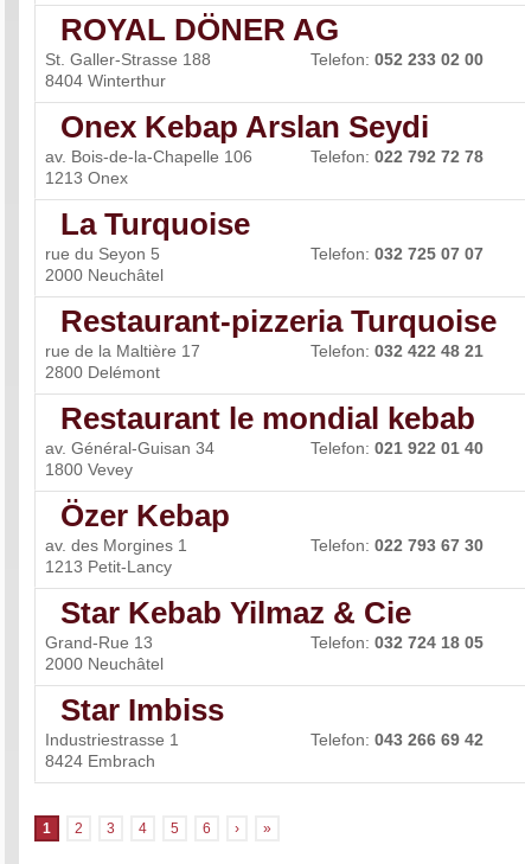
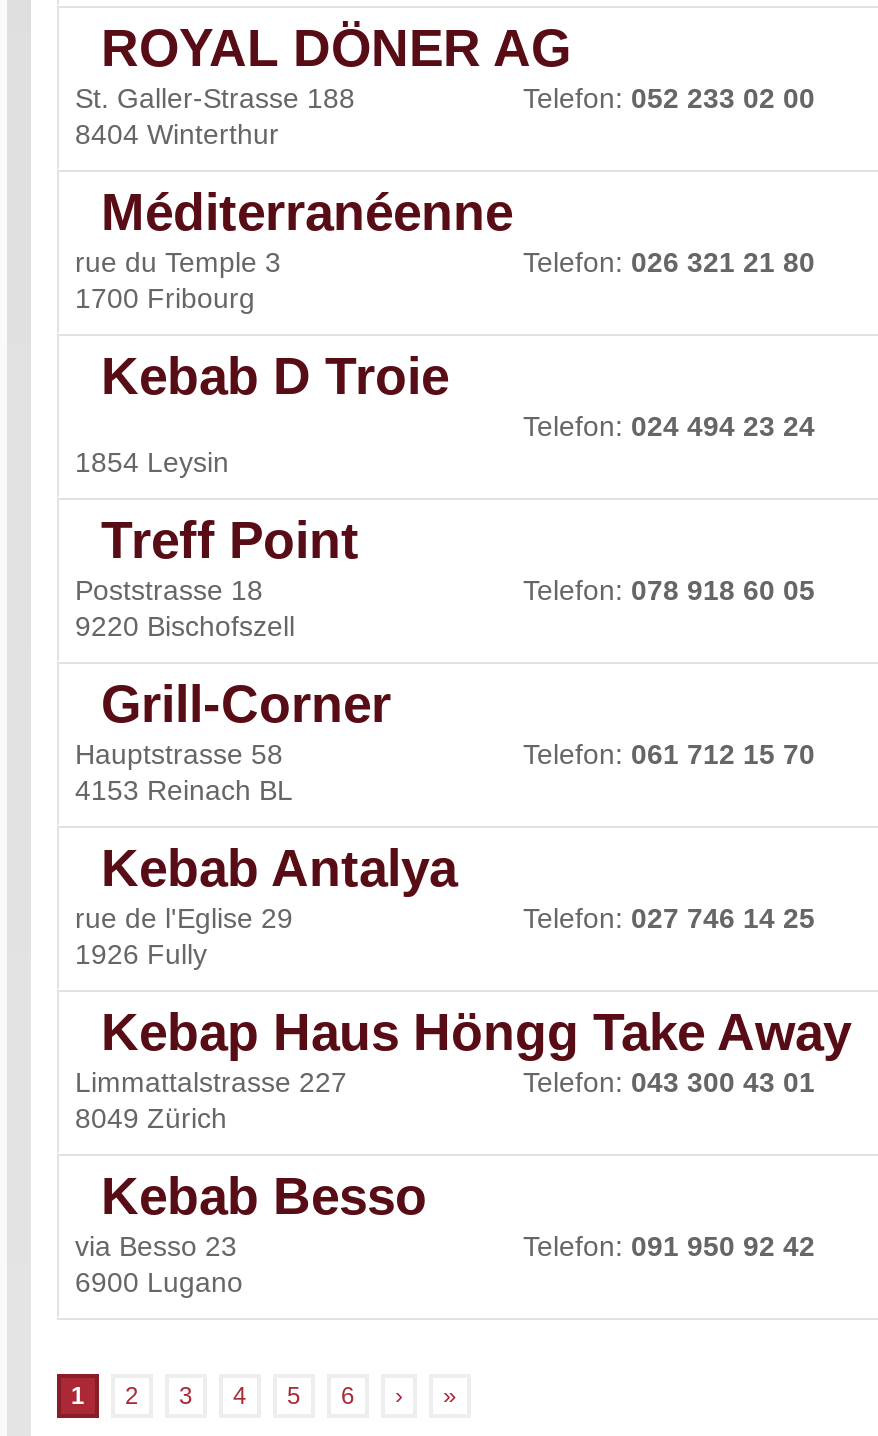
- Onex Kebap Arslan Seydi
- av. Bois-de-la-Chapelle 106
- 1213 Onex
+ Méditerranéenne
+ rue du Temple 3
+ 1700 Fribourg

- Telefon: 022 792 72 78
- La Turquoise
- rue du Seyon 5
- 2000 Neuchâtel
+ Telefon: 026 321 21 80
+ Kebab D Troie
+ 1854 Leysin

- Telefon: 032 725 07 07
- Restaurant-pizzeria Turquoise
- rue de la Maltière 17
- 2800 Delémont
+ Telefon: 024 494 23 24
+ Treff Point
+ Poststrasse 18
+ 9220 Bischofszell

- Telefon: 032 422 48 21
- Restaurant le mondial kebab
- av. Général-Guisan 34
- 1800 Vevey
+ Telefon: 078 918 60 05
+ Grill-Corner
+ Hauptstrasse 58
+ 4153 Reinach BL

- Telefon: 021 922 01 40
- Özer Kebap
- av. des Morgines 1
- 1213 Petit-Lancy
+ Telefon: 061 712 15 70
+ Kebab Antalya
+ rue de l'Eglise 29
+ 1926 Fully

- Telefon: 022 793 67 30
- Star Kebab Yilmaz & Cie
- Grand-Rue 13
- 2000 Neuchâtel
+ Telefon: 027 746 14 25
+ Kebap Haus Höngg Take Away
+ Limmattalstrasse 227
+ 8049 Zürich

- Telefon: 032 724 18 05
- Star Imbiss
- Industriestrasse 1
- 8424 Embrach
+ Telefon: 043 300 43 01
+ Kebab Besso
+ via Besso 23
+ 6900 Lugano

- Telefon: 043 266 69 42
+ Telefon: 091 950 92 42
